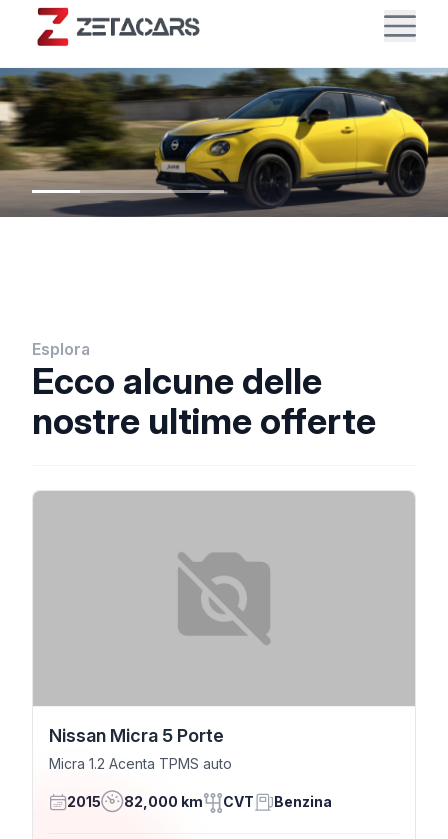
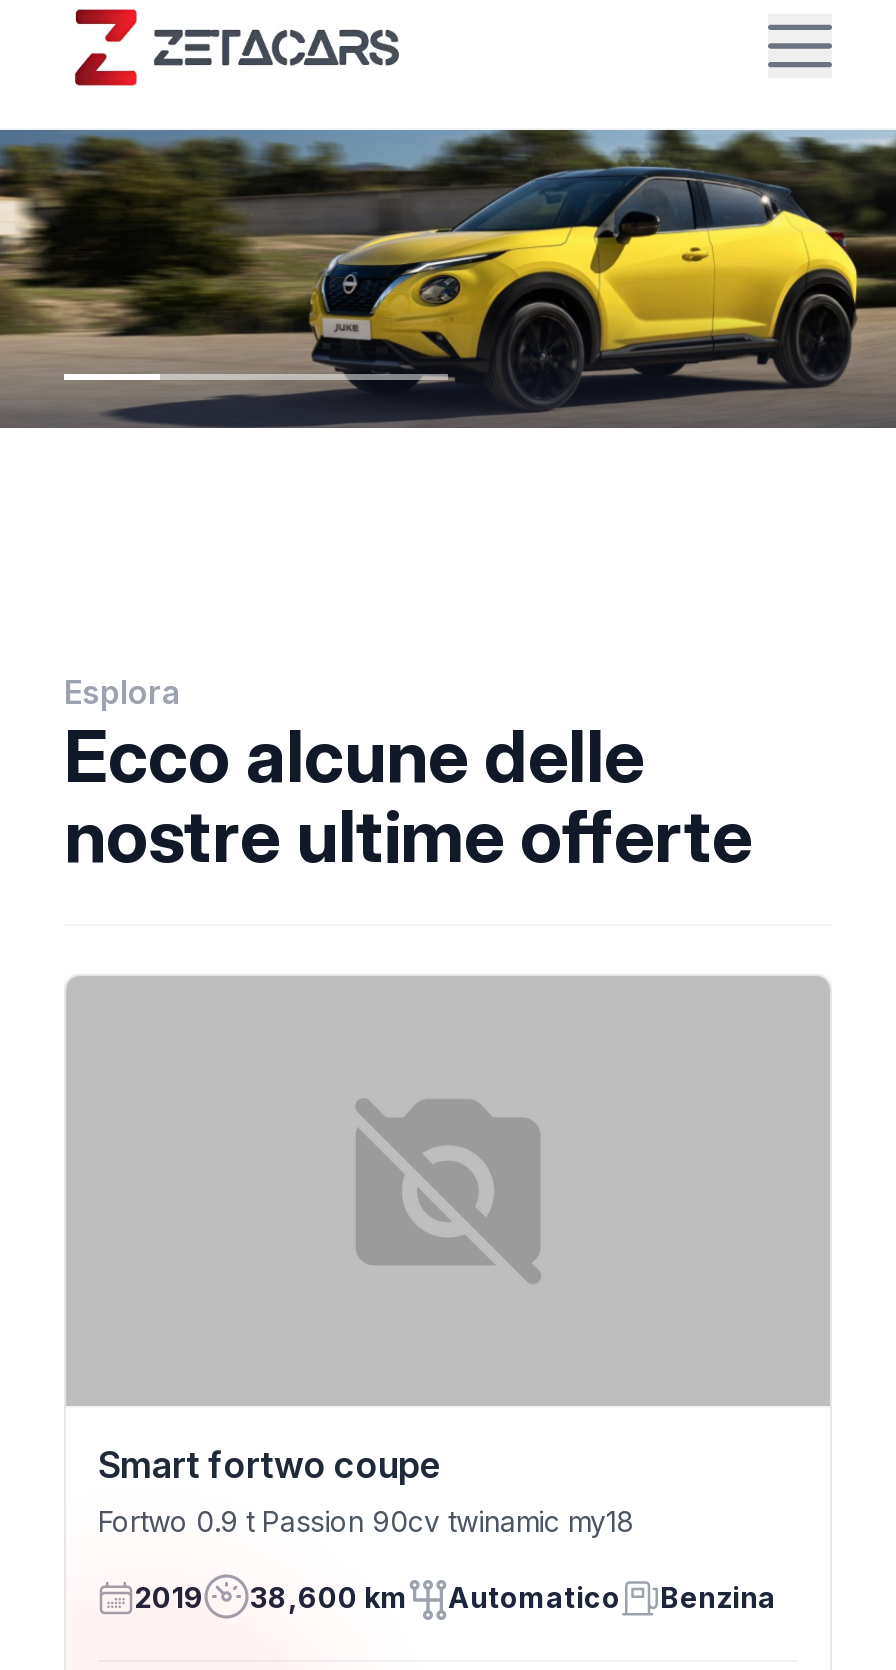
- Nissan Micra 5 Porte
- Micra 1.2 Acenta TPMS auto
+ Smart fortwo coupe
+ Fortwo 0.9 t Passion 90cv twinamic my18

- 2015
- 82,000 km
- CVT
+ 2019
+ 38,600 km
+ Automatico
